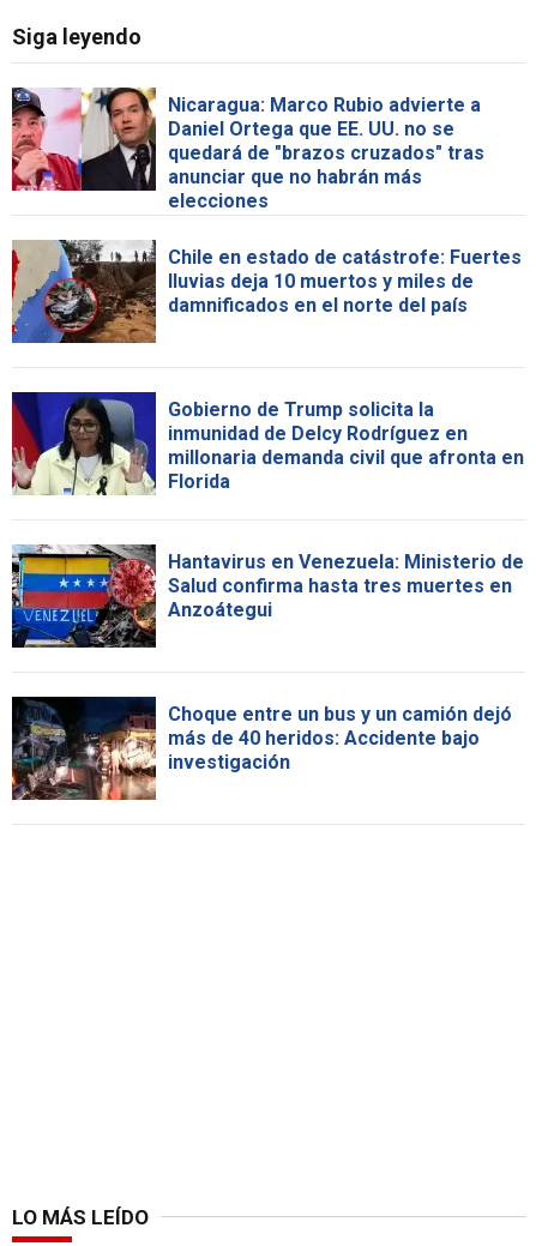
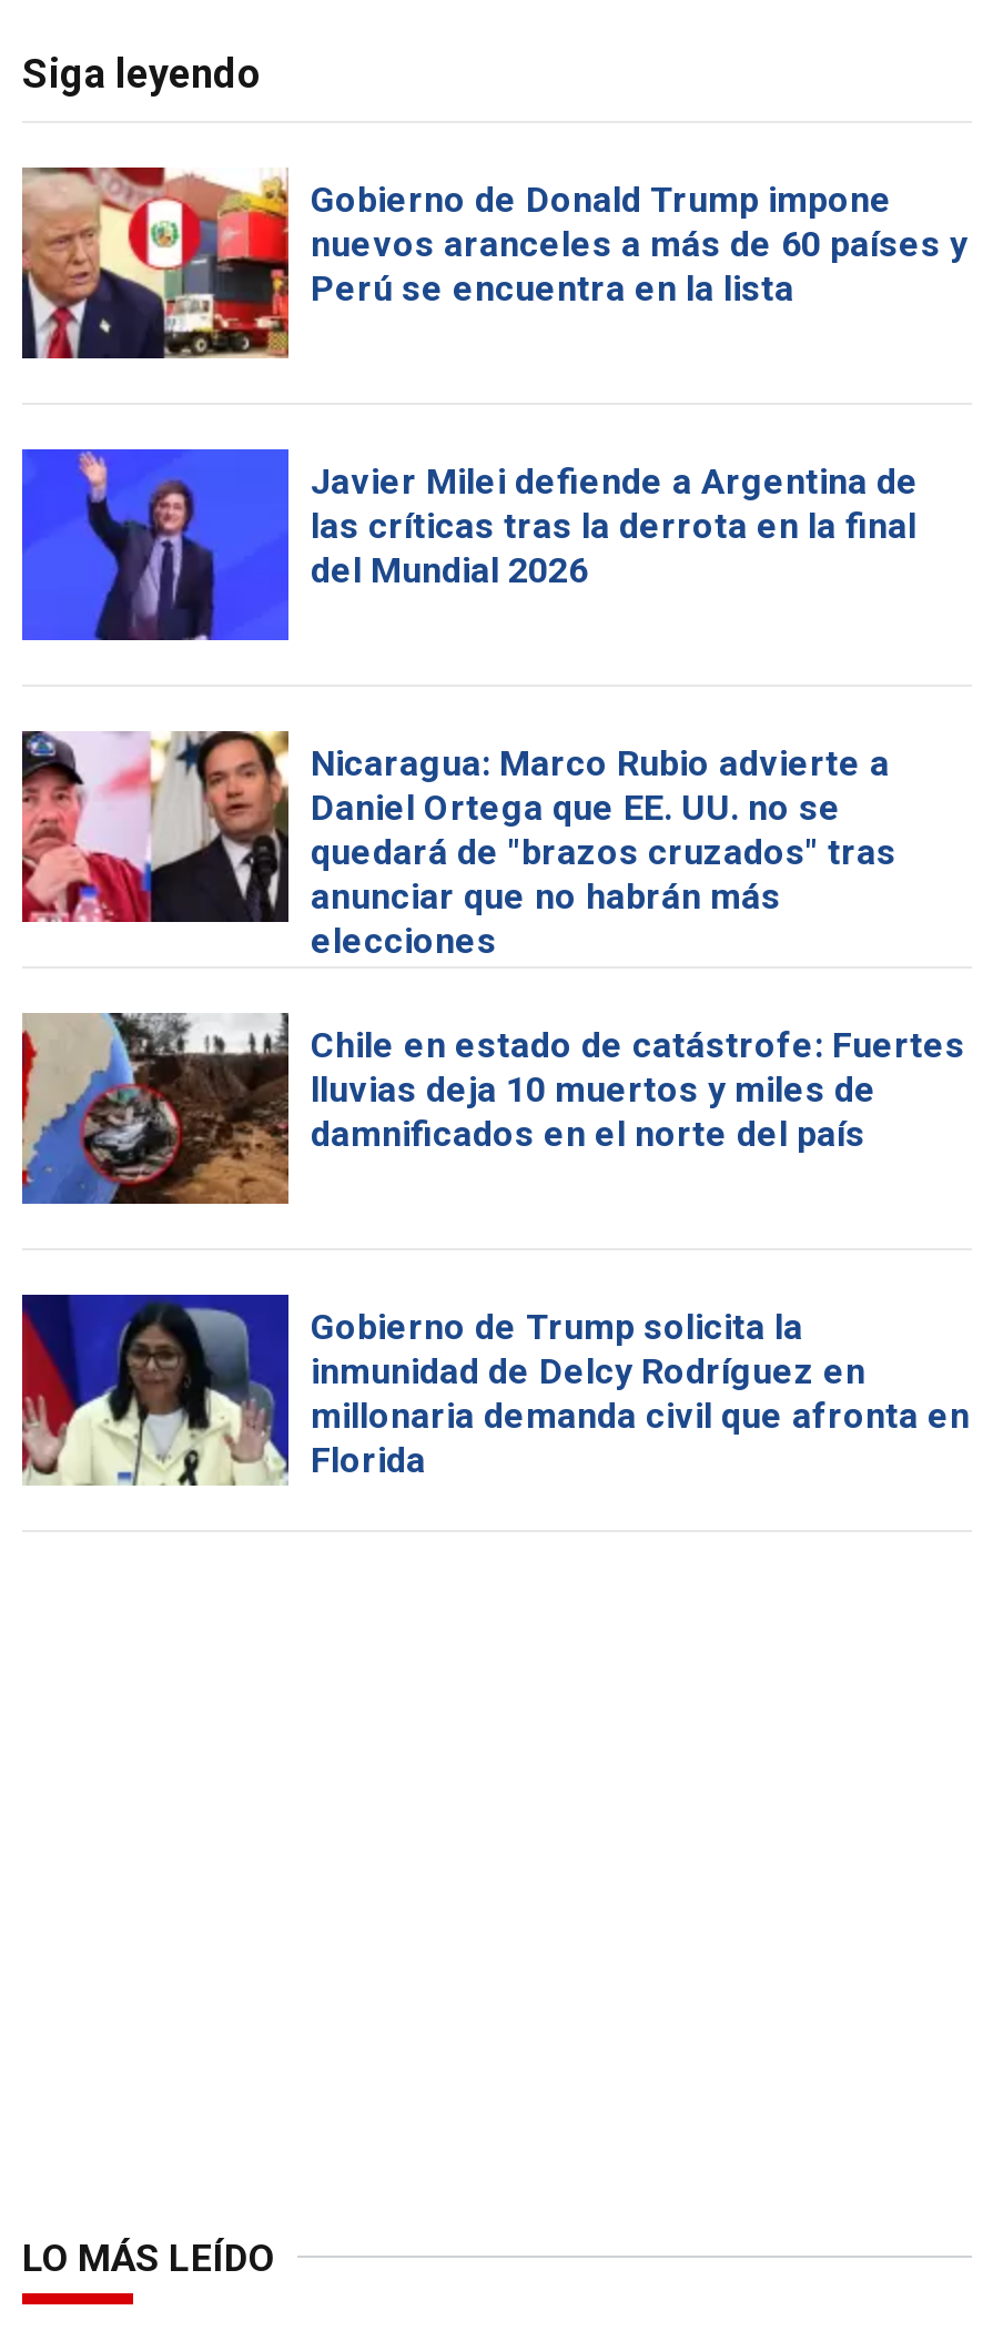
+ [image]
+ Gobierno de Donald Trump impone
+ nuevos aranceles a más de 60 países y
+ Perú se encuentra en la lista

+ [image]
+ Javier Milei defiende a Argentina de
+ las críticas tras la derrota en la final
+ del Mundial 2026

moved down: [image] | Nicaragua: Marco Rubio advierte a | Daniel Ortega que EE. UU. no se | ... | millonaria demanda civil que afronta en | Florida

- [image]
- Hantavirus en Venezuela: Ministerio de
- Salud confirma hasta tres muertes en
- Anzoátegui

- [image]
- Choque entre un bus y un camión dejó
- más de 40 heridos: Accidente bajo
- investigación
